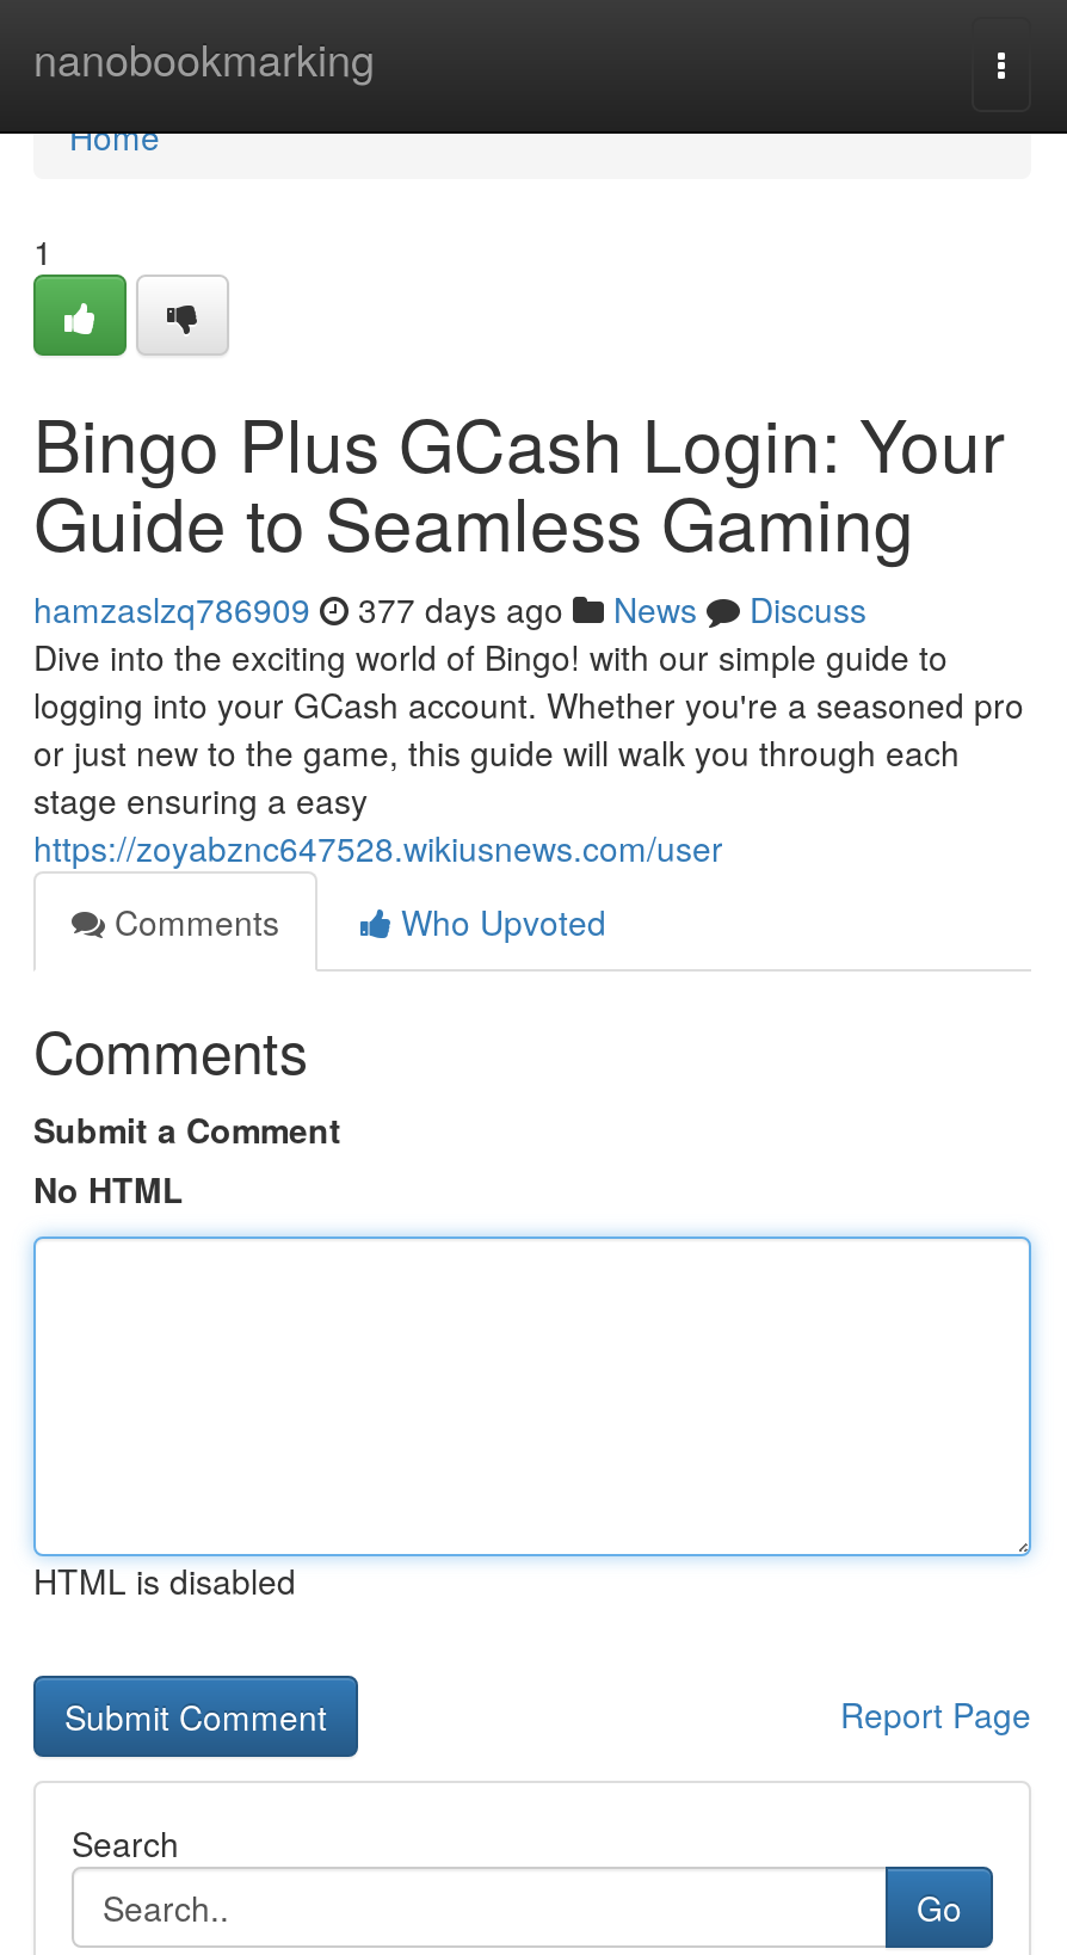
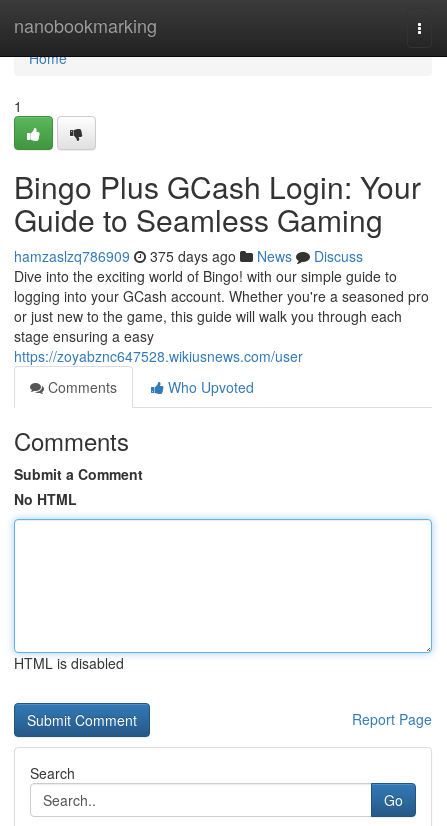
- hamzaslzq786909 377 days ago News Discuss
+ hamzaslzq786909 375 days ago News Discuss
